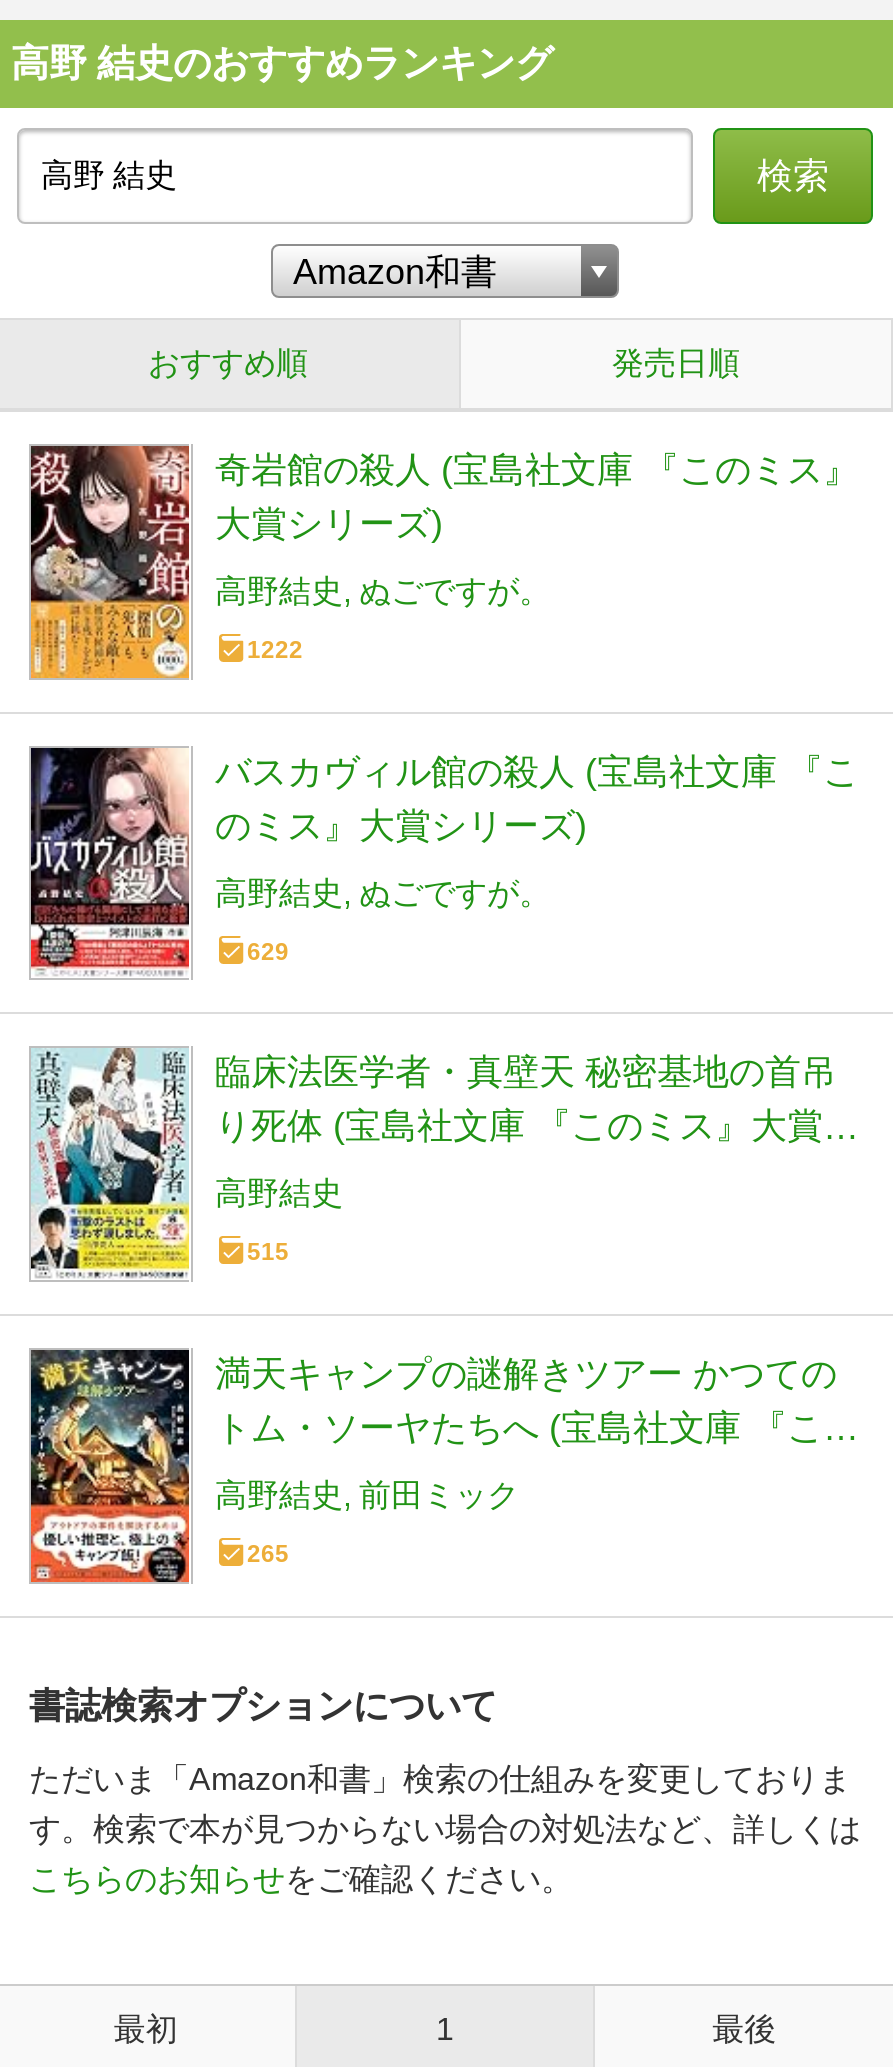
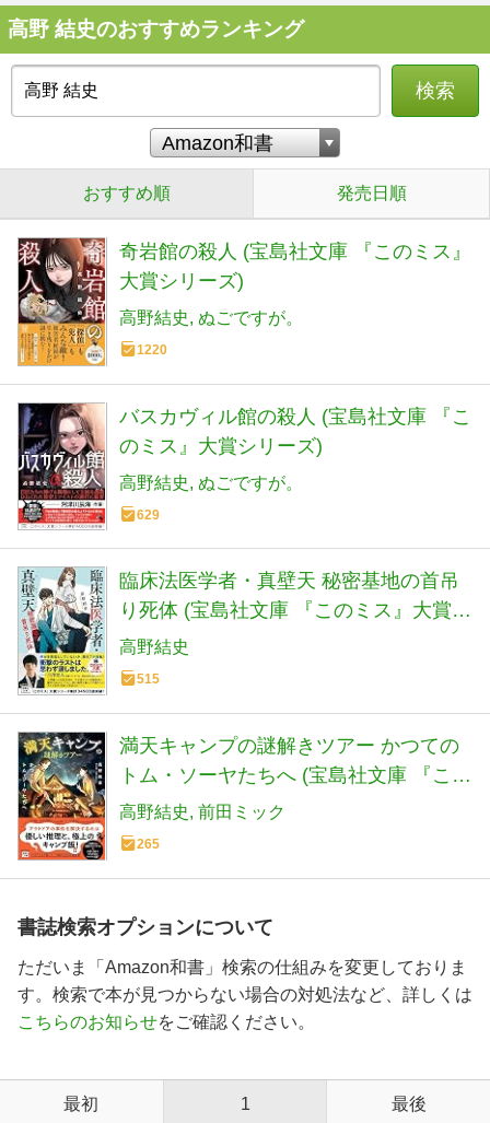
- 1222
+ 1220
